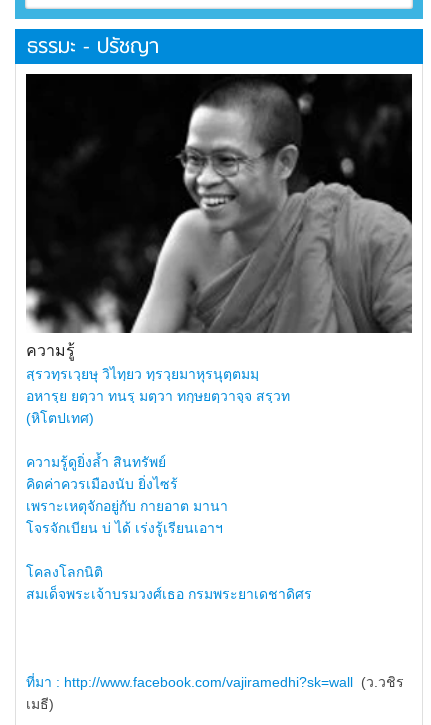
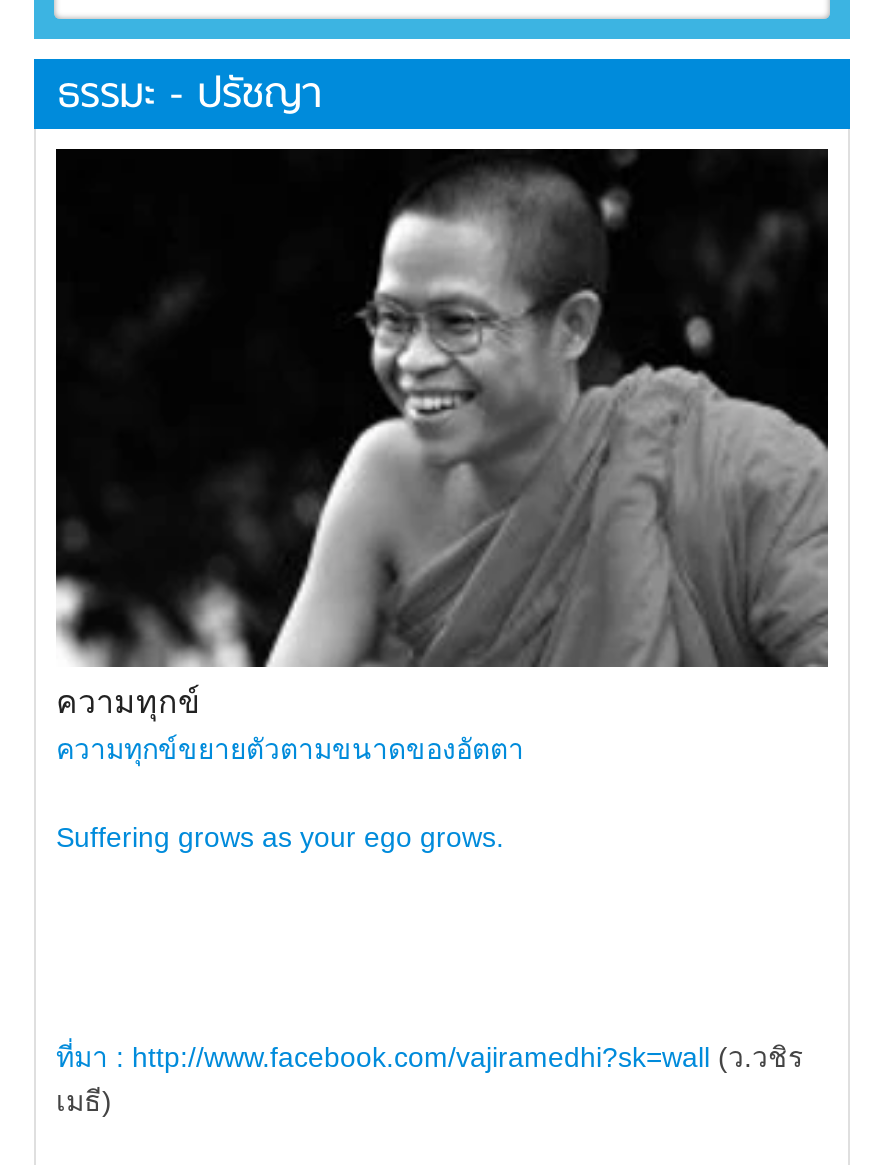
- ความรู้
- สฺรวทฺรเวฺยษุ วิไทฺยว ทฺรวฺยมาหุรนุตฺตมมฺ
- อหารฺย ยตฺวา ทนรฺ มตฺวา ทกฺษยตฺวาจฺจ สรฺวท
- (หิโตปเทศ)
- ความรู้ดูยิ่งล้ำ สินทรัพย์
- คิดค่าควรเมืองนับ ยิ่งไซร้
- เพราะเหตุจักอยู่กับ กายอาต มานา
- โจรจักเบียน บ่ ได้ เร่งรู้เรียนเอาฯ
- โคลงโลกนิติ
- สมเด็จพระเจ้าบรมวงศ์เธอ กรมพระยาเดชาดิศร
+ ความทุกข์
+ ความทุกข์ขยายตัวตามขนาดของอัตตา
+ Suffering grows as your ego grows.
